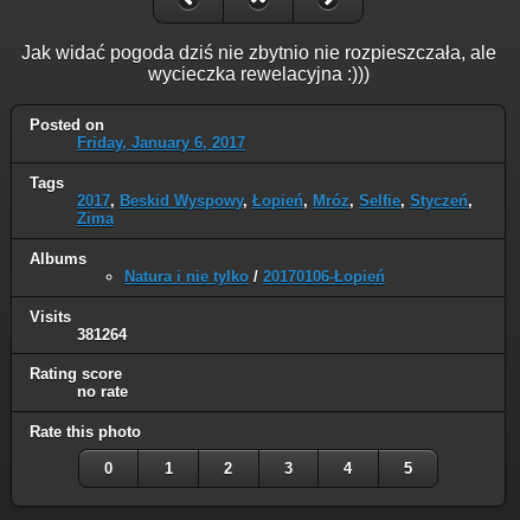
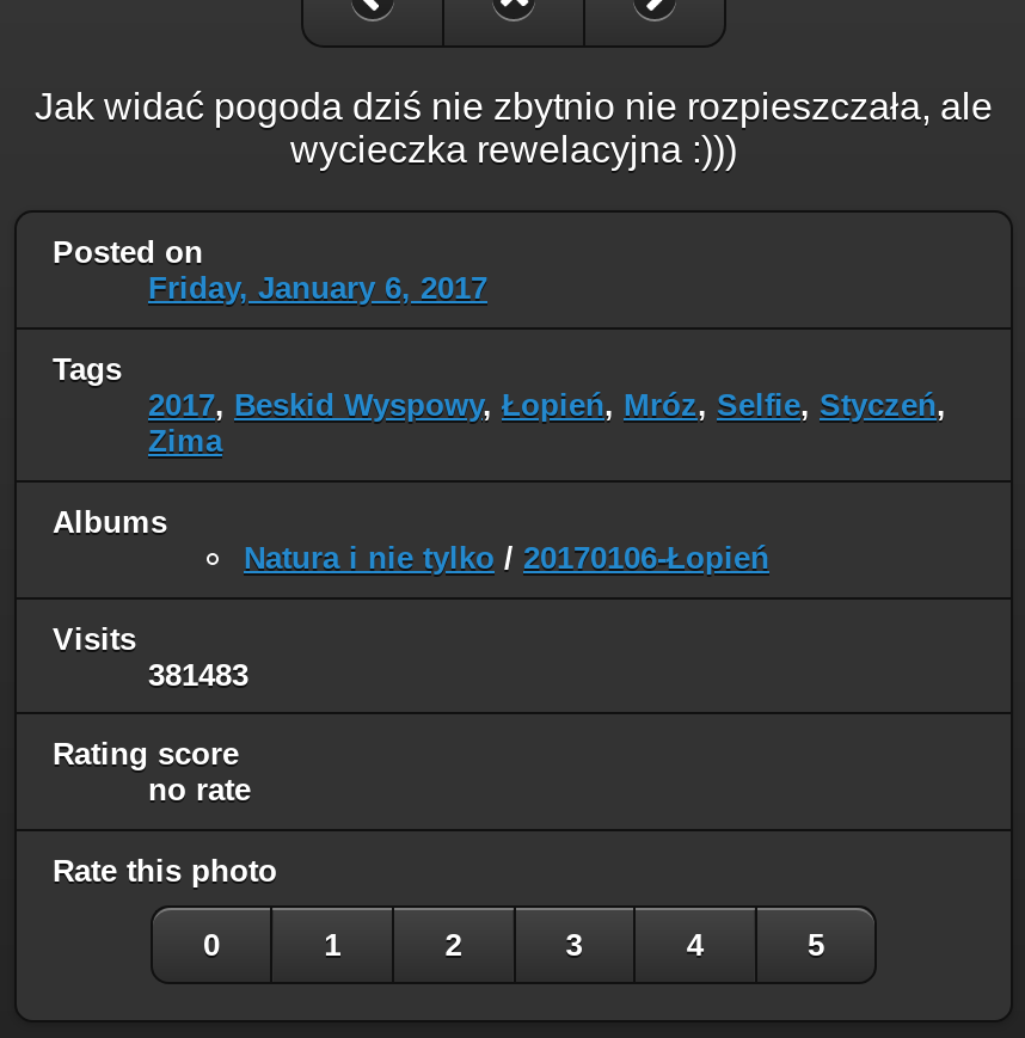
- 381264
+ 381483
